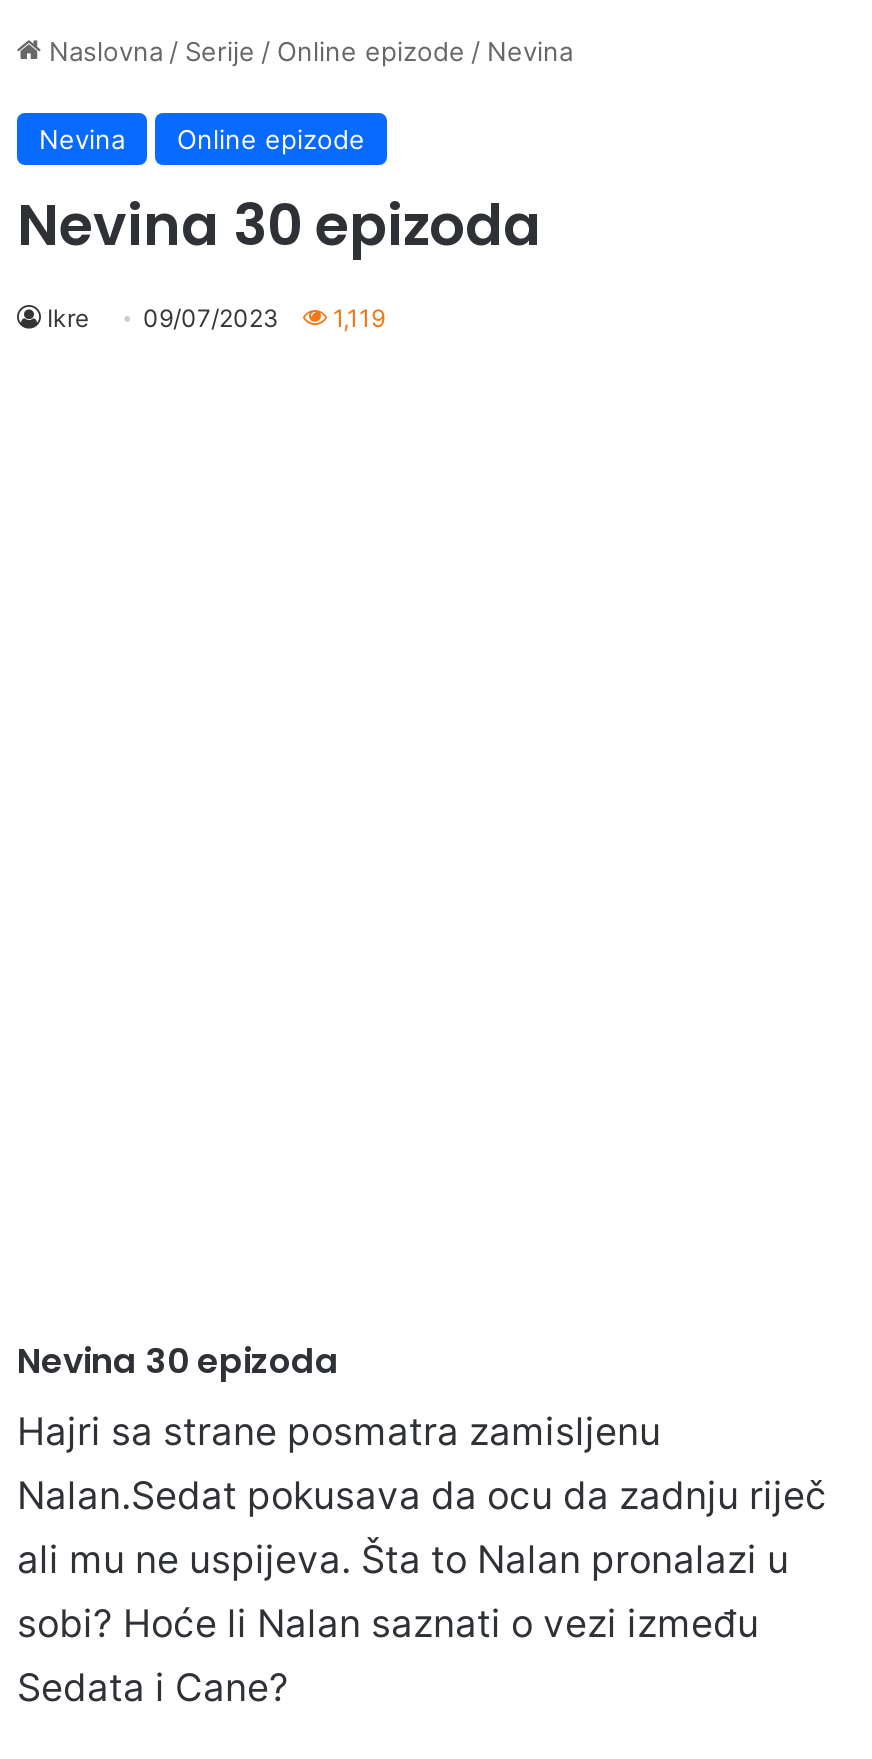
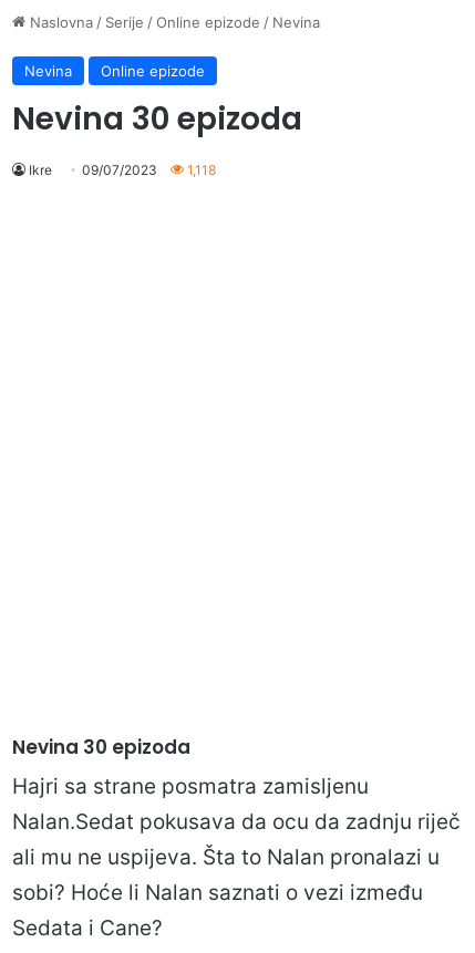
- Ikre 09/07/2023 1,119
+ Ikre 09/07/2023 1,118
